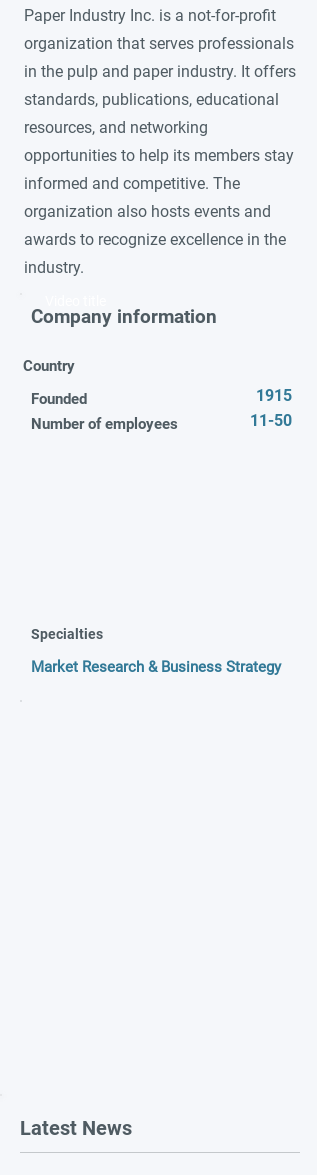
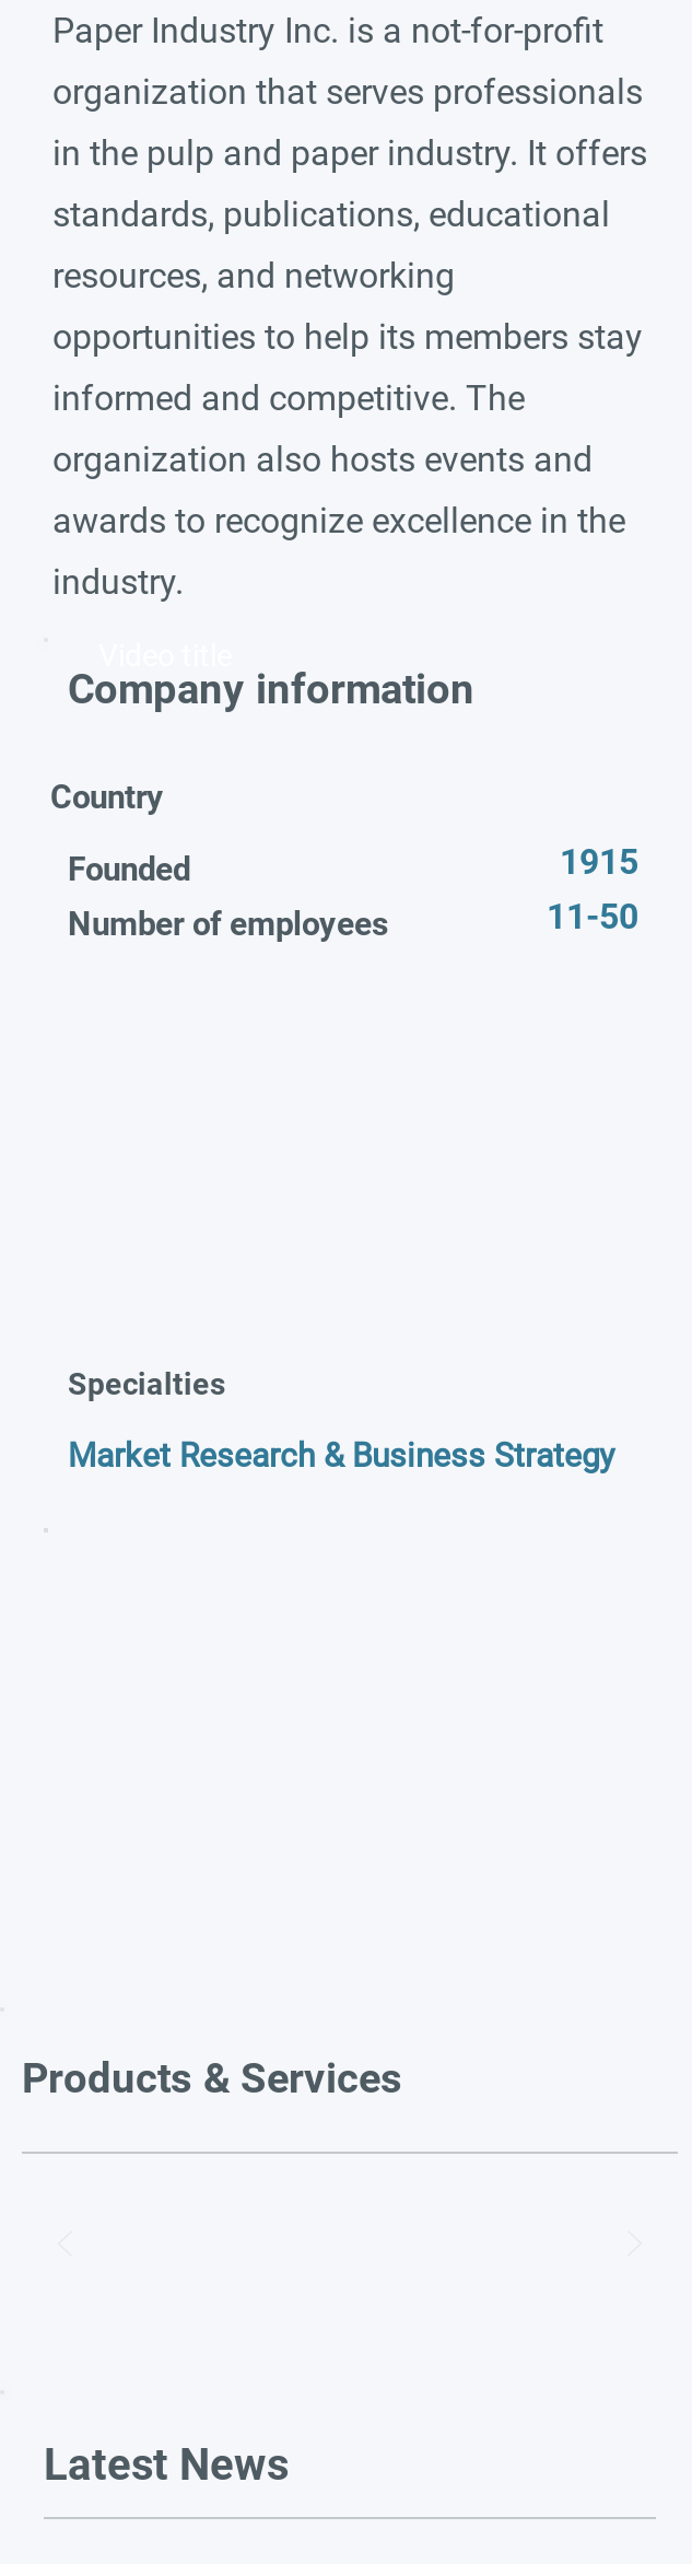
+ Products & Services
